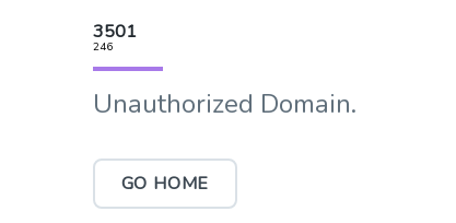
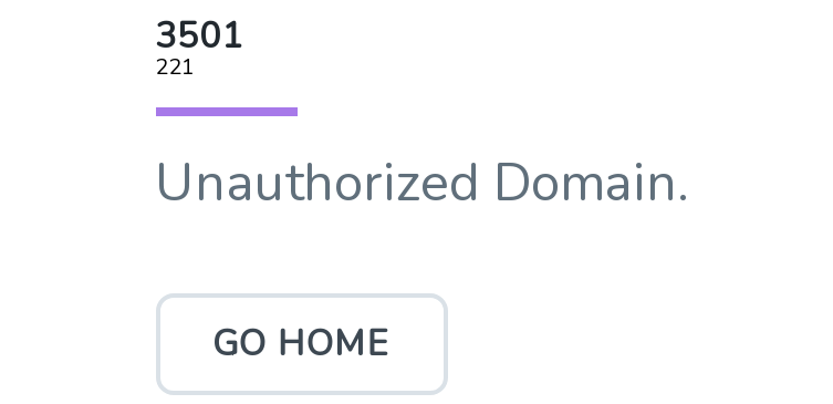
- 246
+ 221
